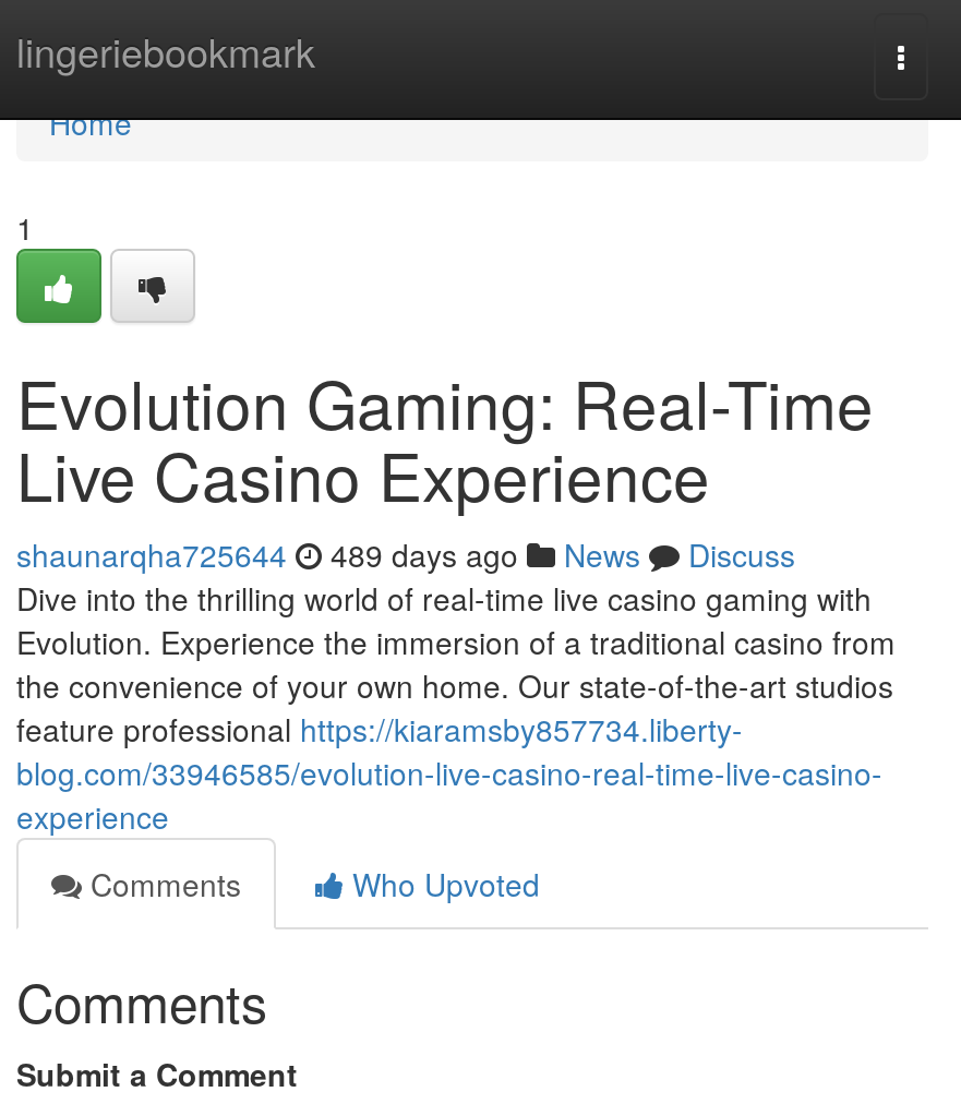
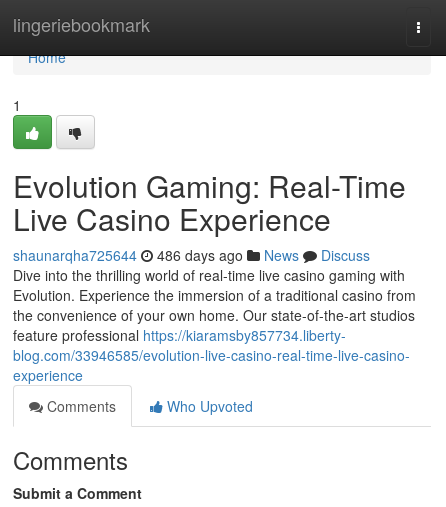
- shaunarqha725644 489 days ago News Discuss
+ shaunarqha725644 486 days ago News Discuss
